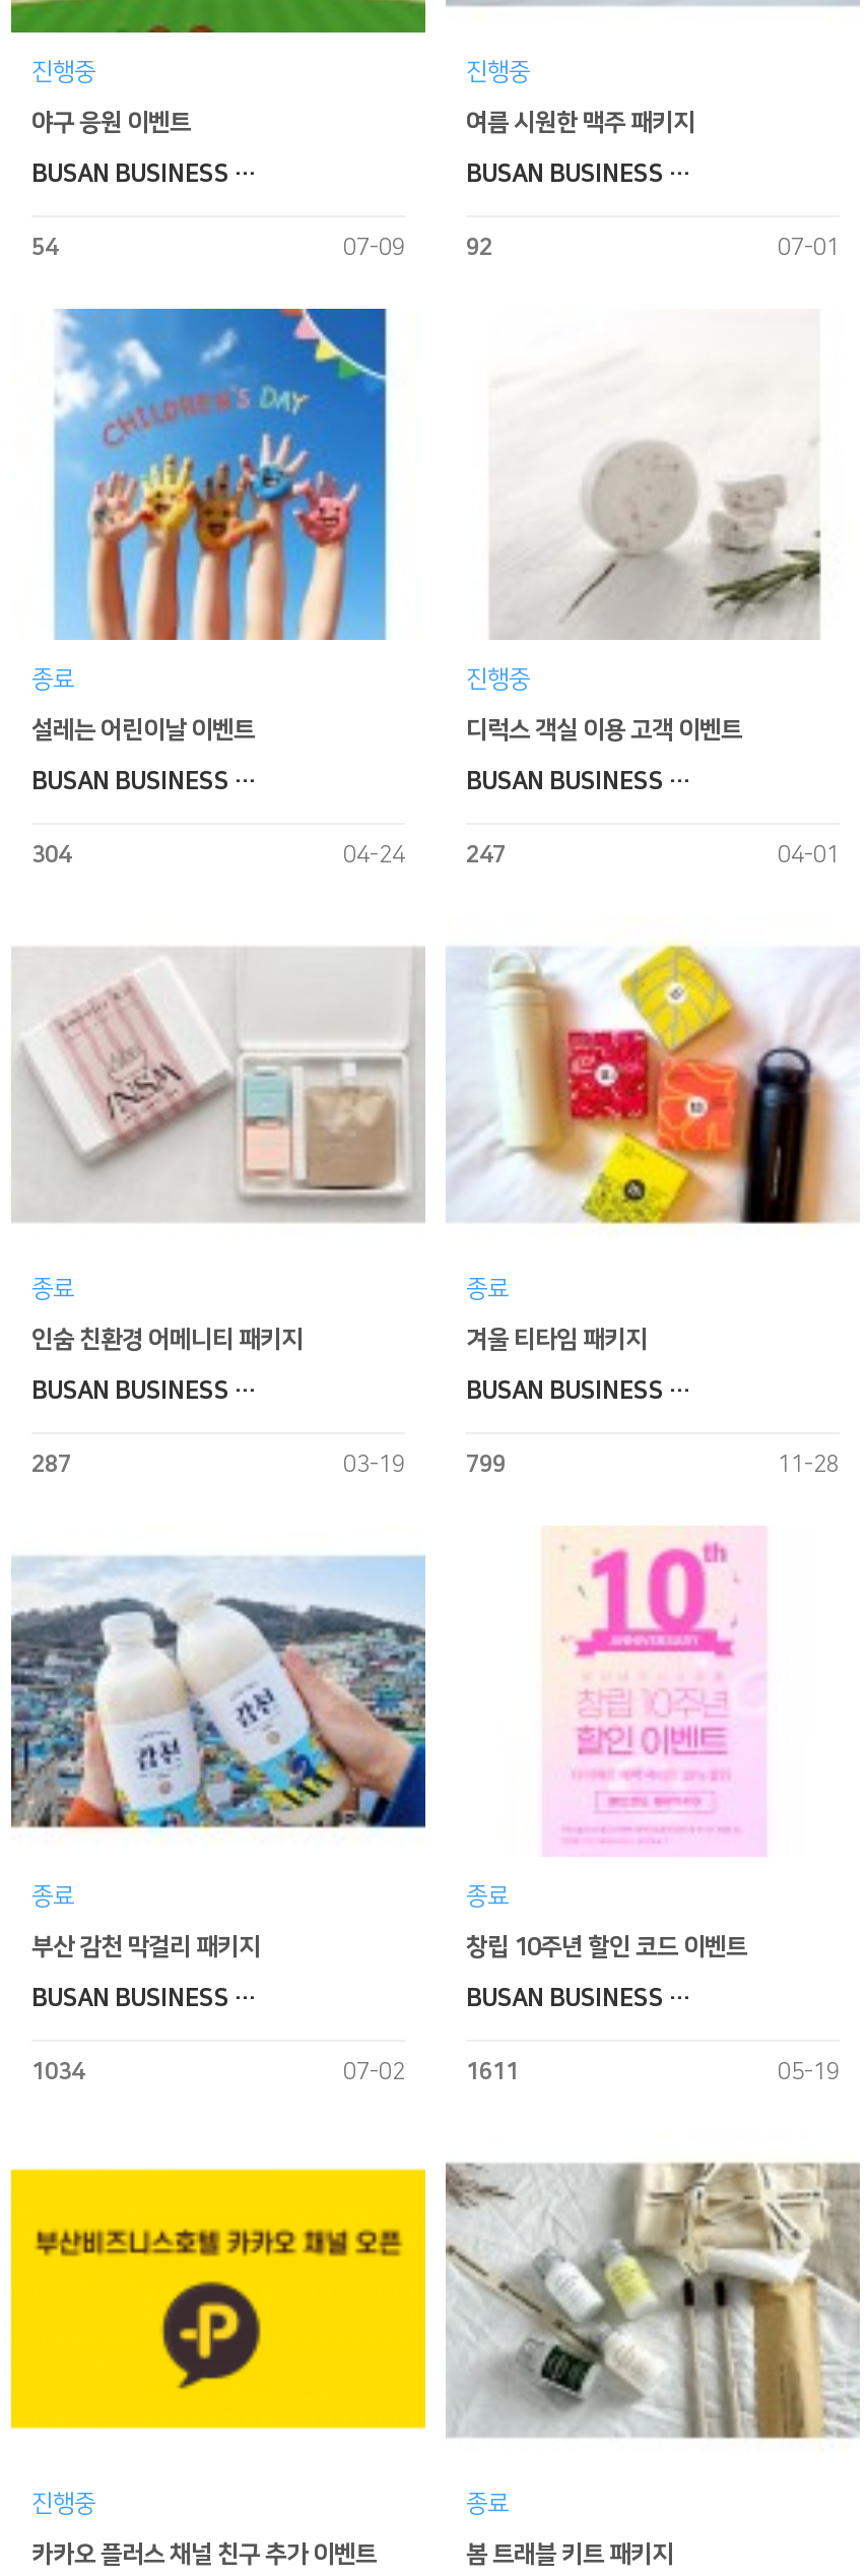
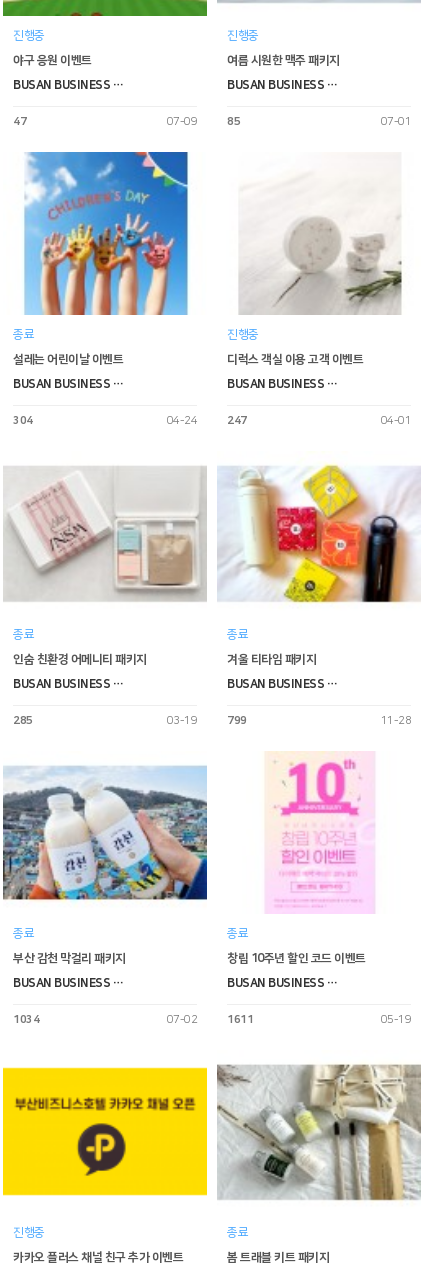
- 54
+ 47

- 92
+ 85

- 287
+ 285
